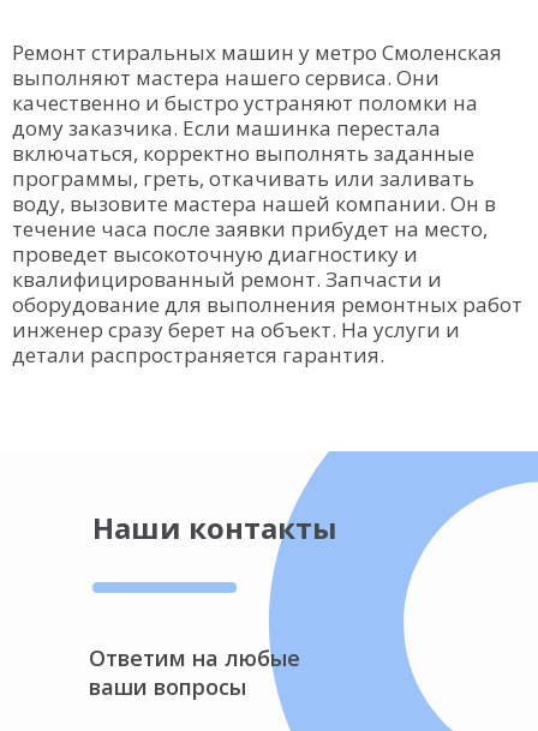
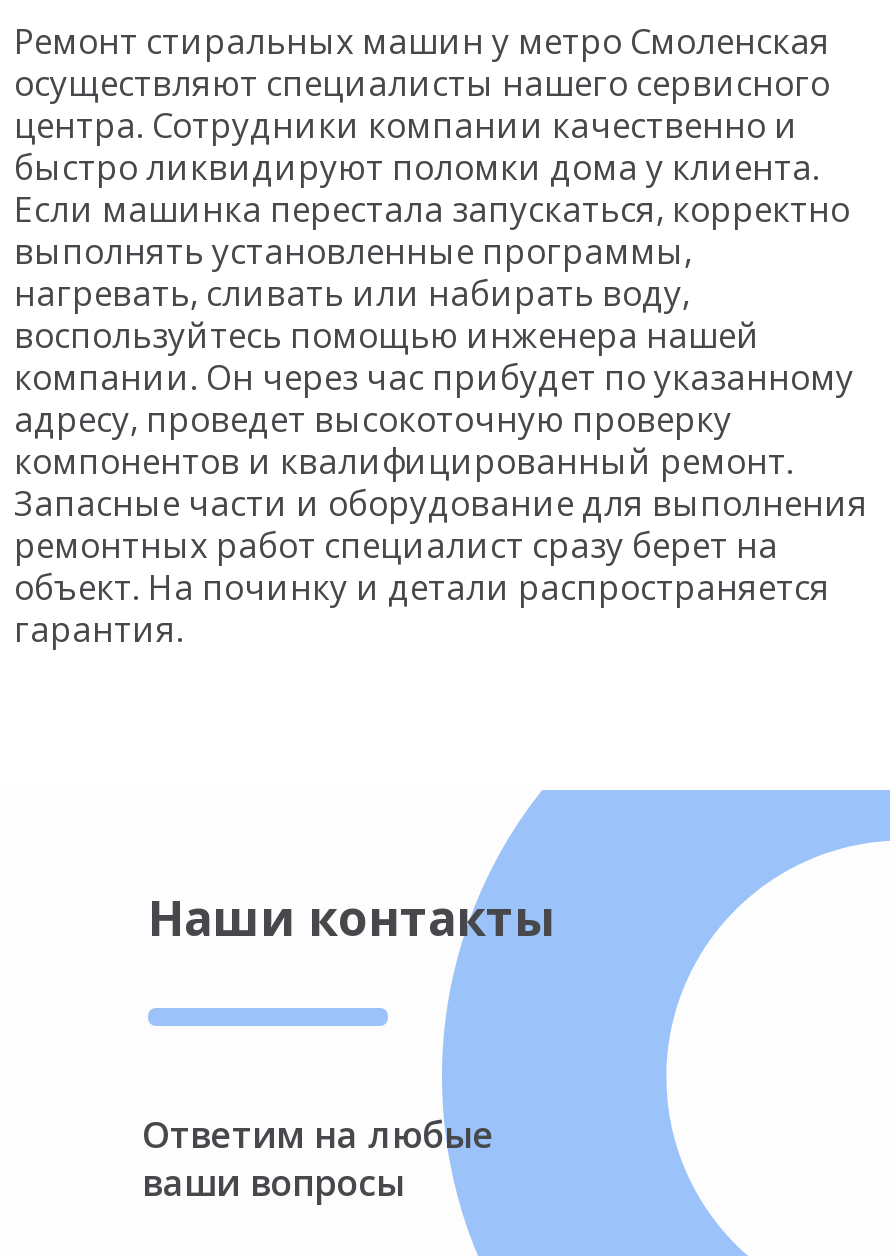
- выполняют мастера нашего сервиса. Они
- качественно и быстро устраняют поломки на
- дому заказчика. Если машинка перестала
- включаться, корректно выполнять заданные
- программы, греть, откачивать или заливать
- воду, вызовите мастера нашей компании. Он в
- течение часа после заявки прибудет на место,
- проведет высокоточную диагностику и
- квалифицированный ремонт. Запчасти и
- оборудование для выполнения ремонтных работ
- инженер сразу берет на объект. На услуги и
- детали распространяется гарантия.
+ осуществляют специалисты нашего сервисного
+ центра. Сотрудники компании качественно и
+ быстро ликвидируют поломки дома у клиента.
+ Если машинка перестала запускаться, корректно
+ выполнять установленные программы,
+ нагревать, сливать или набирать воду,
+ воспользуйтесь помощью инженера нашей
+ компании. Он через час прибудет по указанному
+ адресу, проведет высокоточную проверку
+ компонентов и квалифицированный ремонт.
+ Запасные части и оборудование для выполнения
+ ремонтных работ специалист сразу берет на
+ объект. На починку и детали распространяется
+ гарантия.
